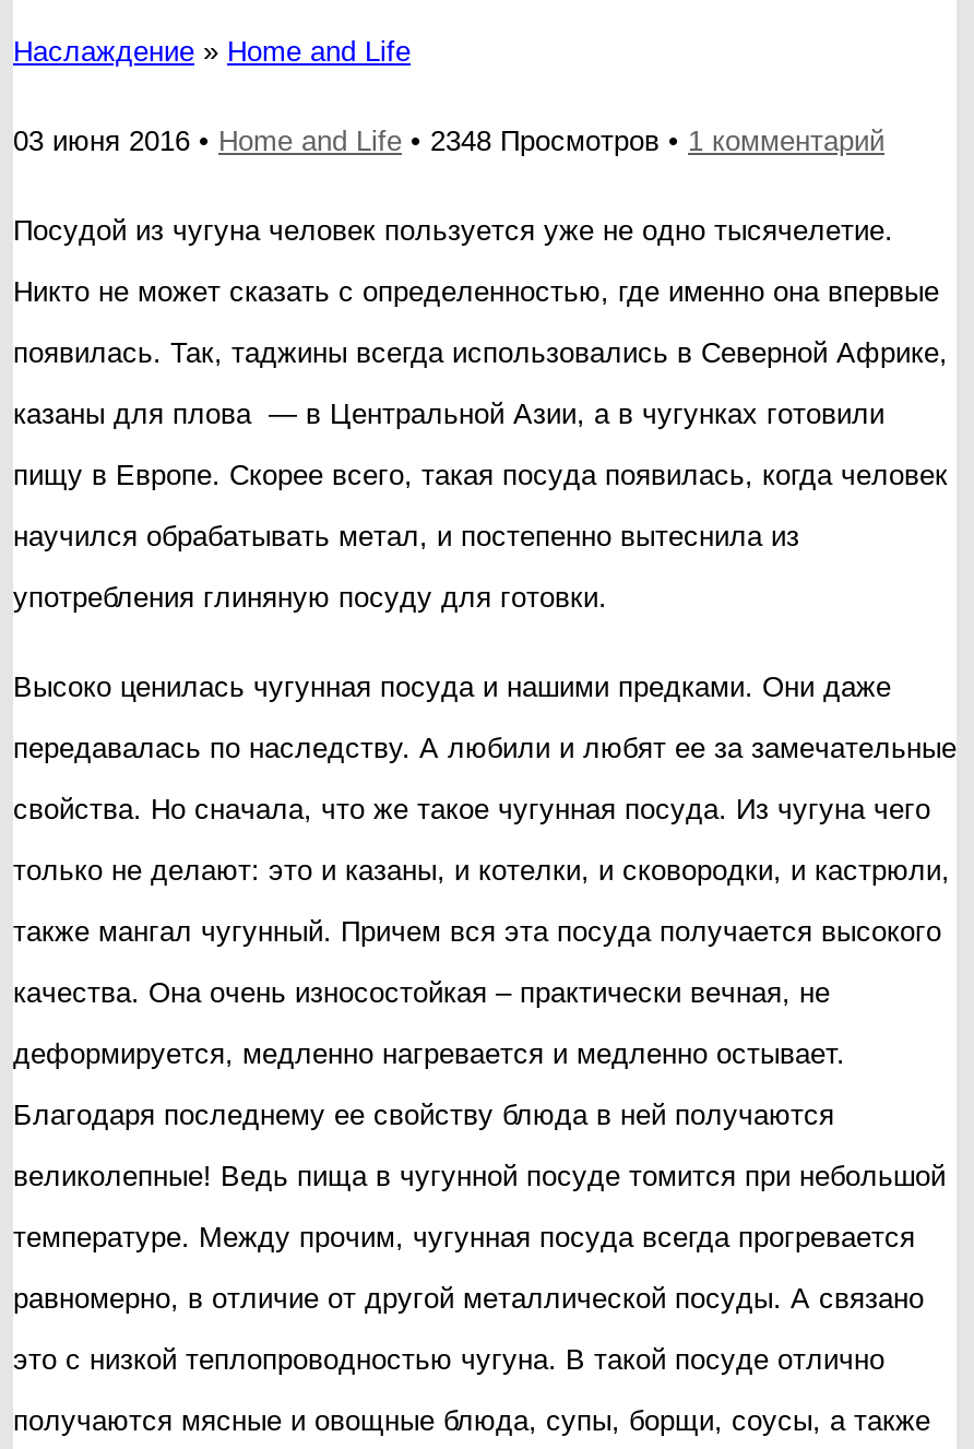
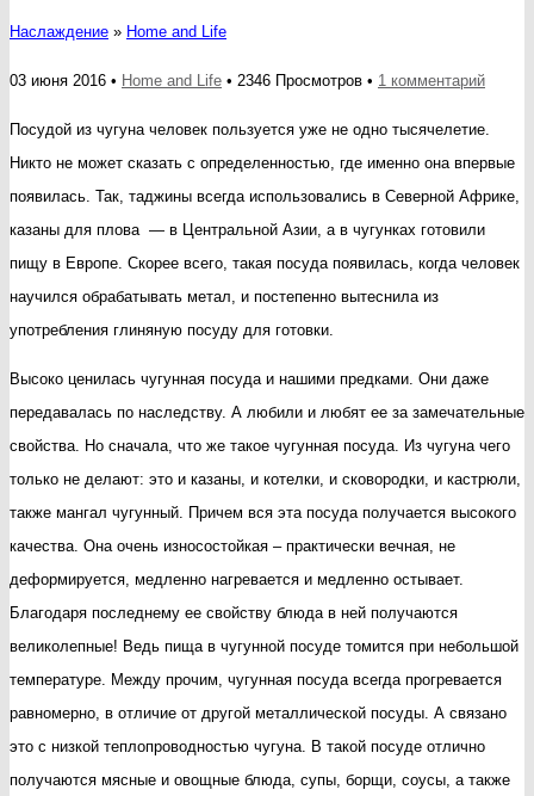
- 03 июня 2016 • Home and Life • 2348 Просмотров • 1 комментарий к
+ 03 июня 2016 • Home and Life • 2346 Просмотров • 1 комментарий к
